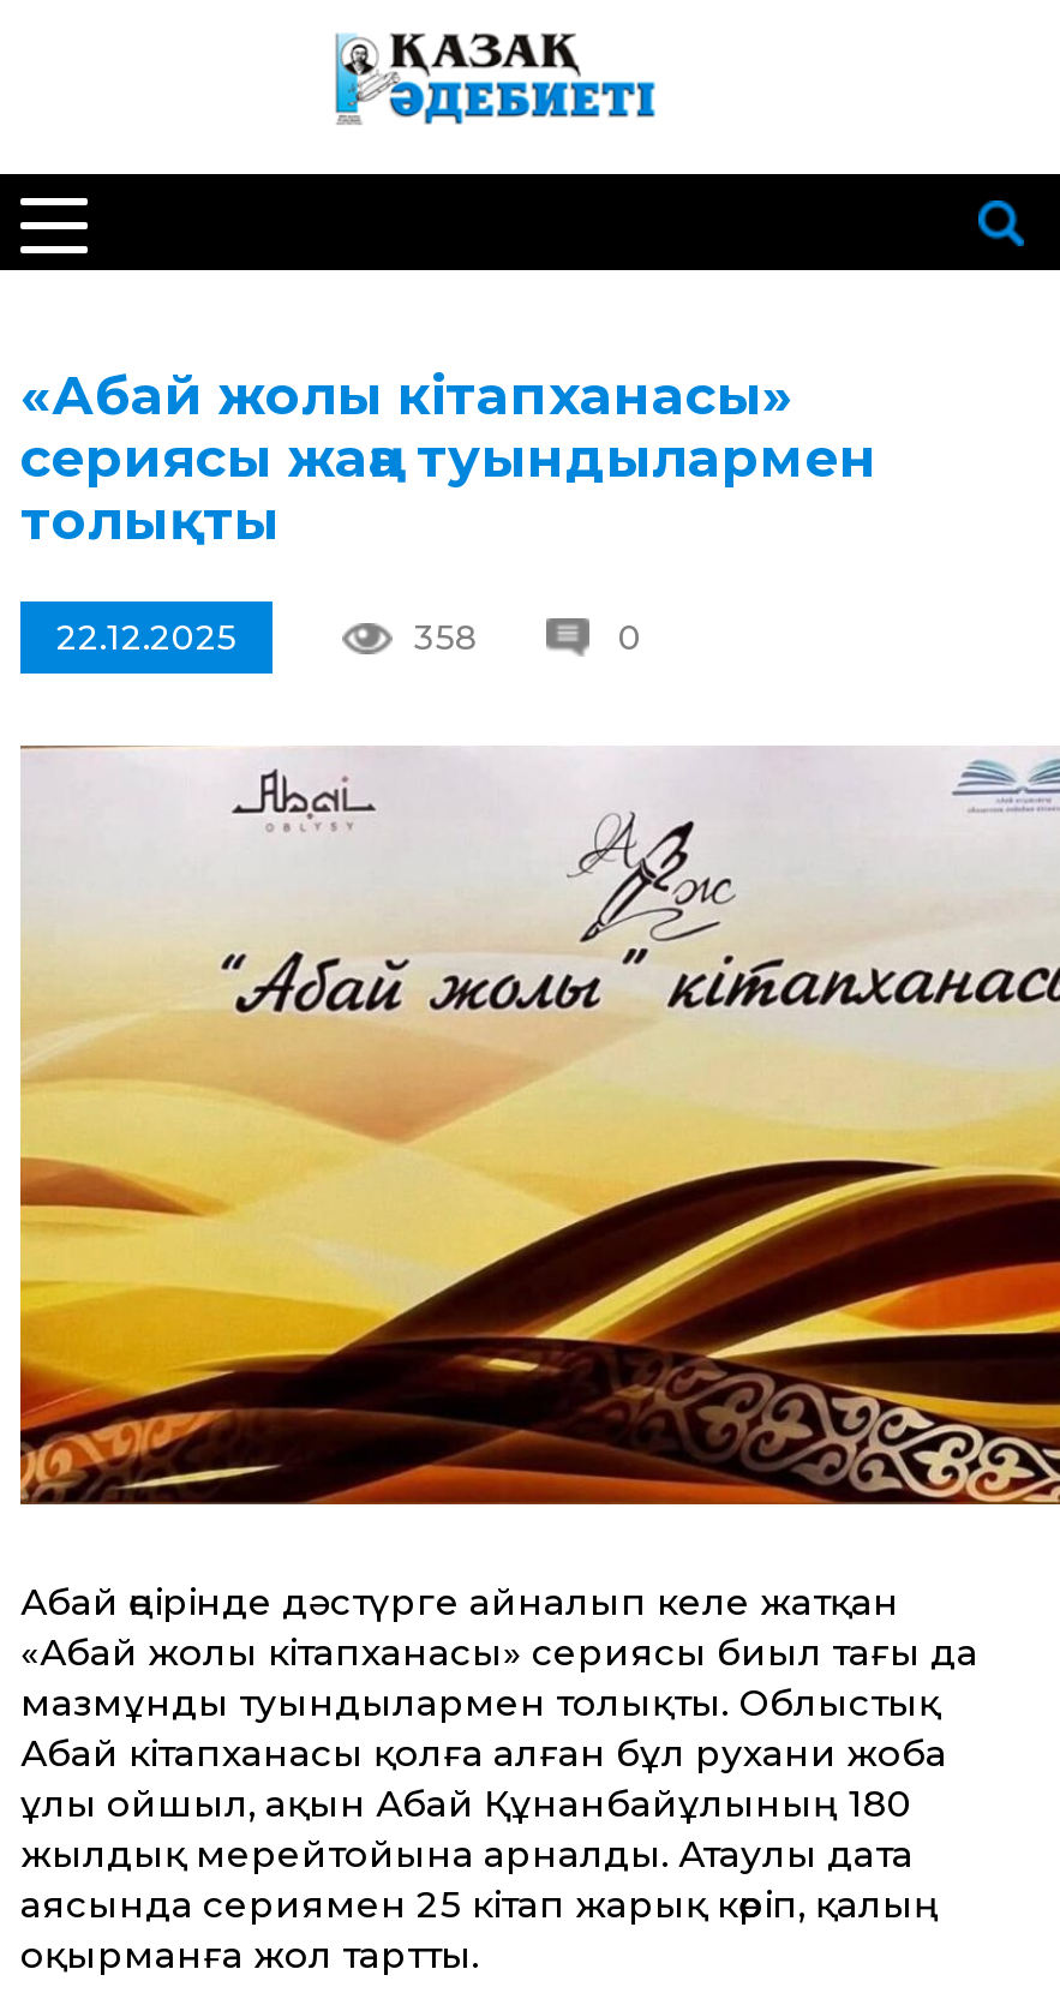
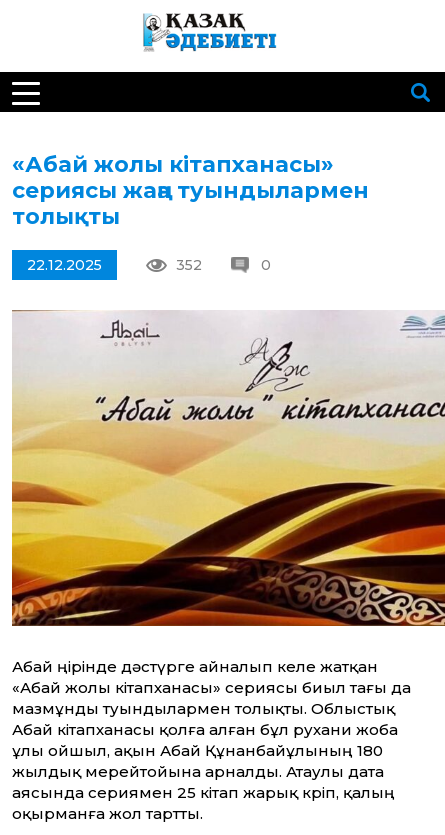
- 358
+ 352
